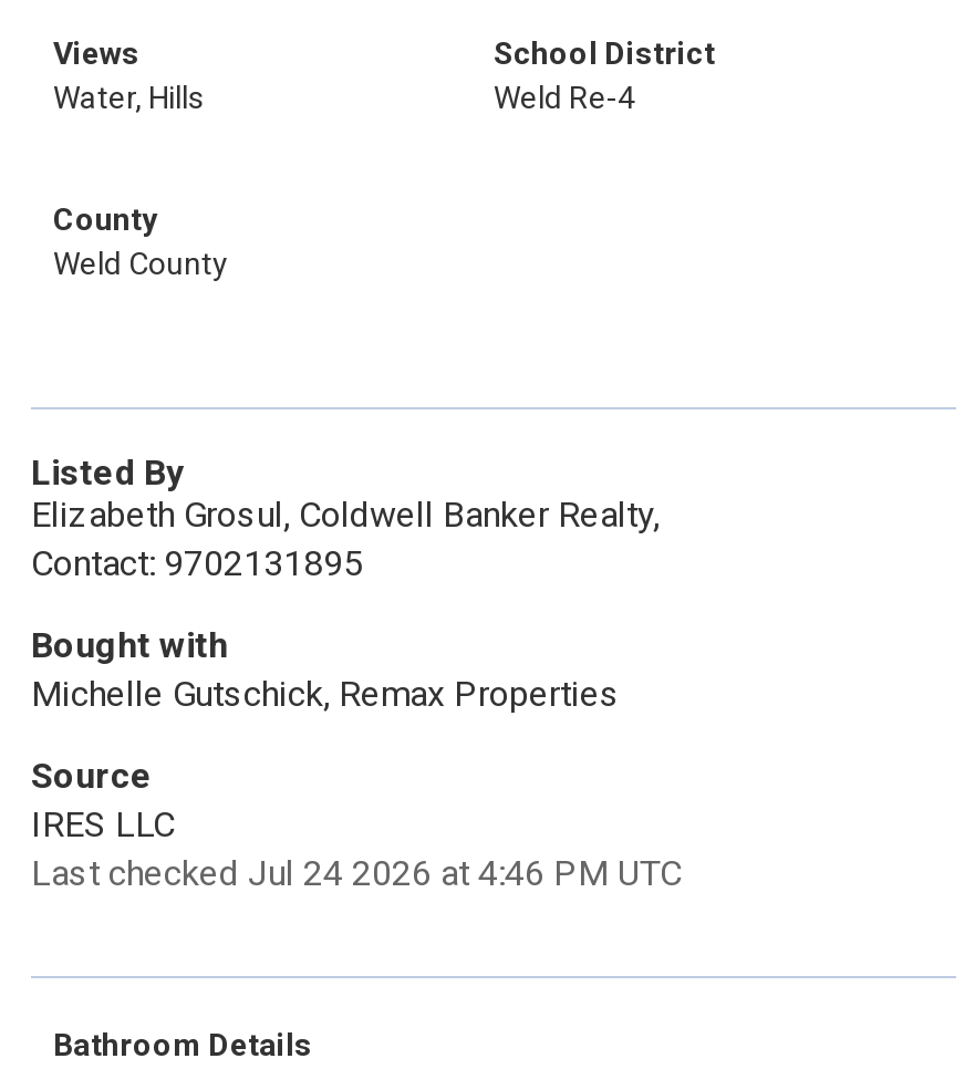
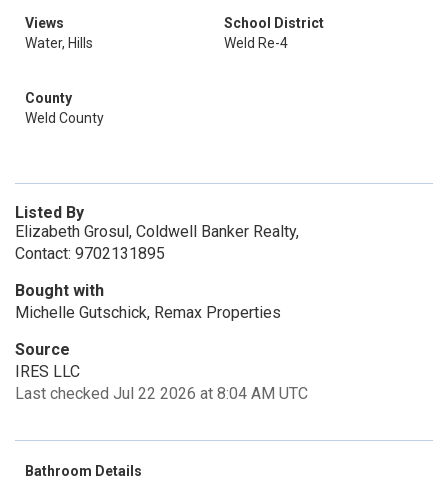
- Last checked Jul 24 2026 at 4:46 PM UTC
+ Last checked Jul 22 2026 at 8:04 AM UTC
